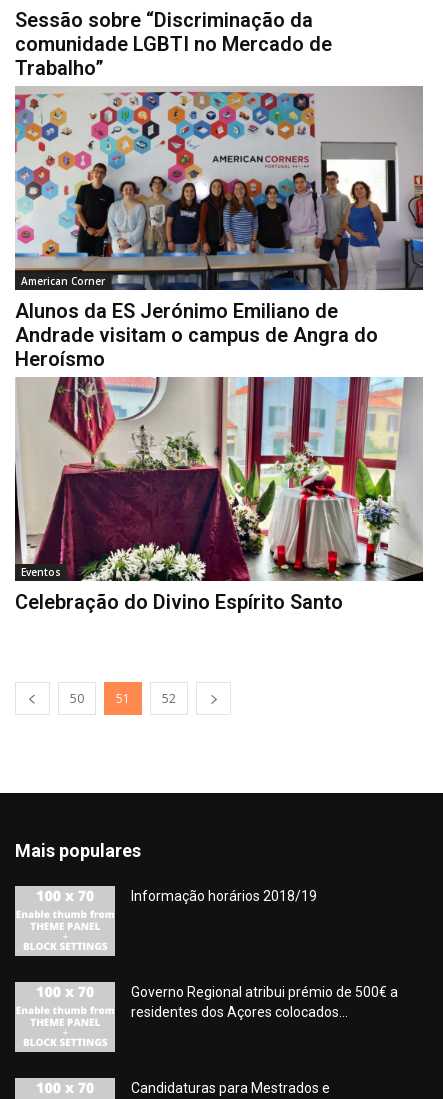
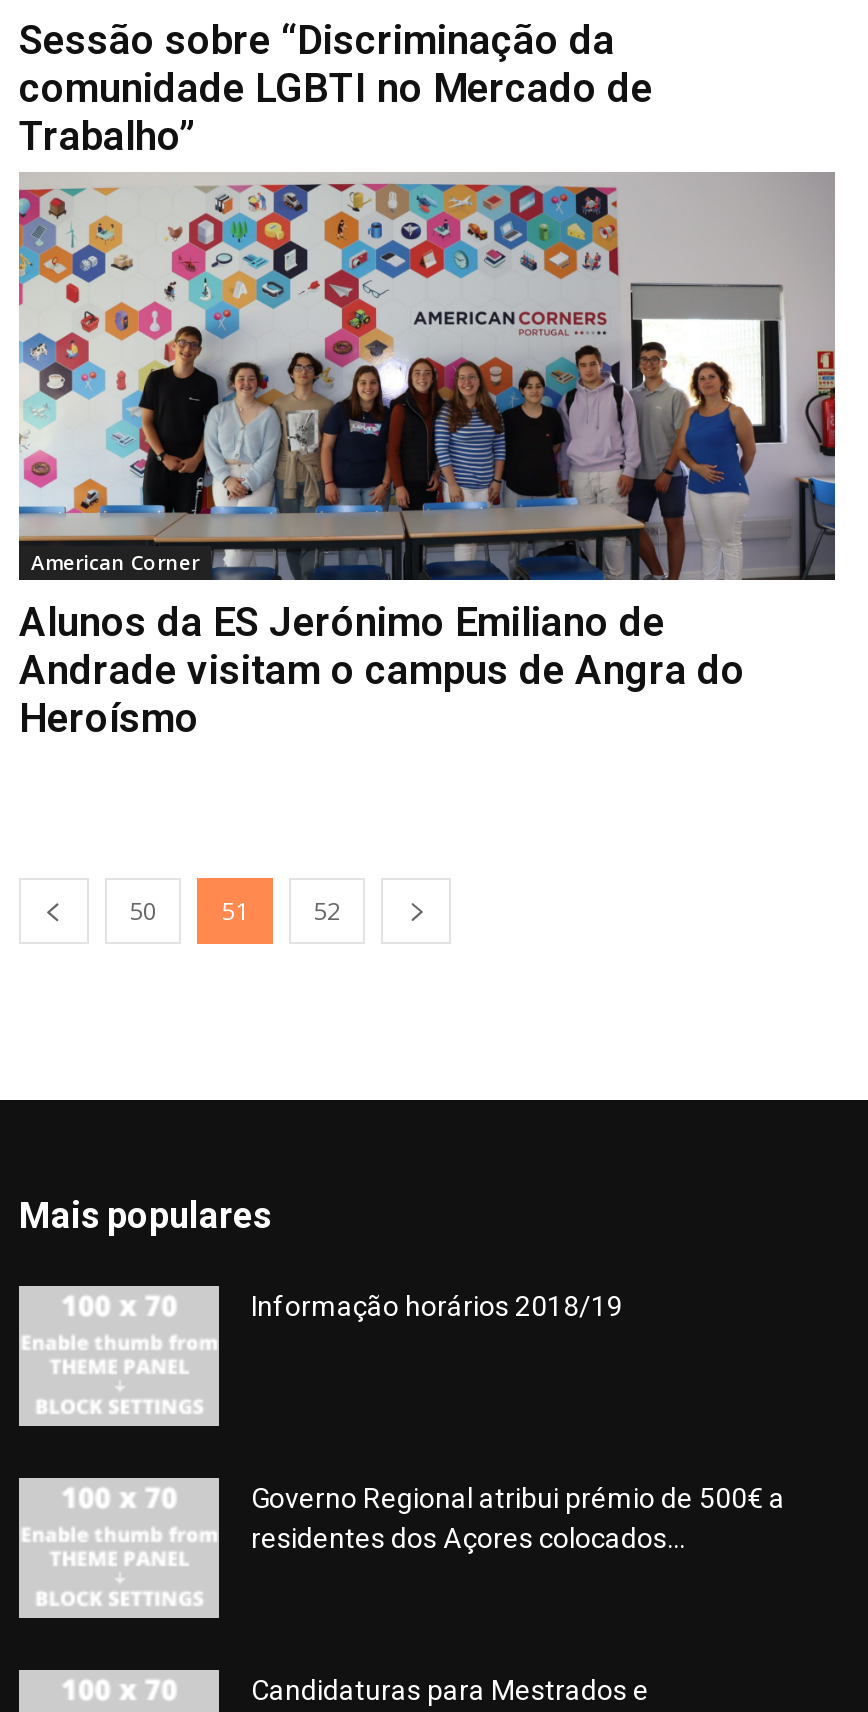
- [image]
- Eventos
- Celebração do Divino Espírito Santo
